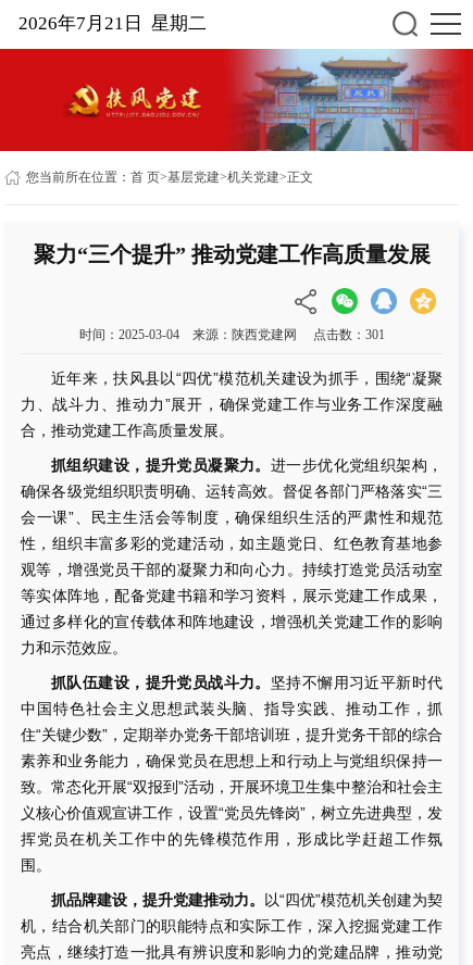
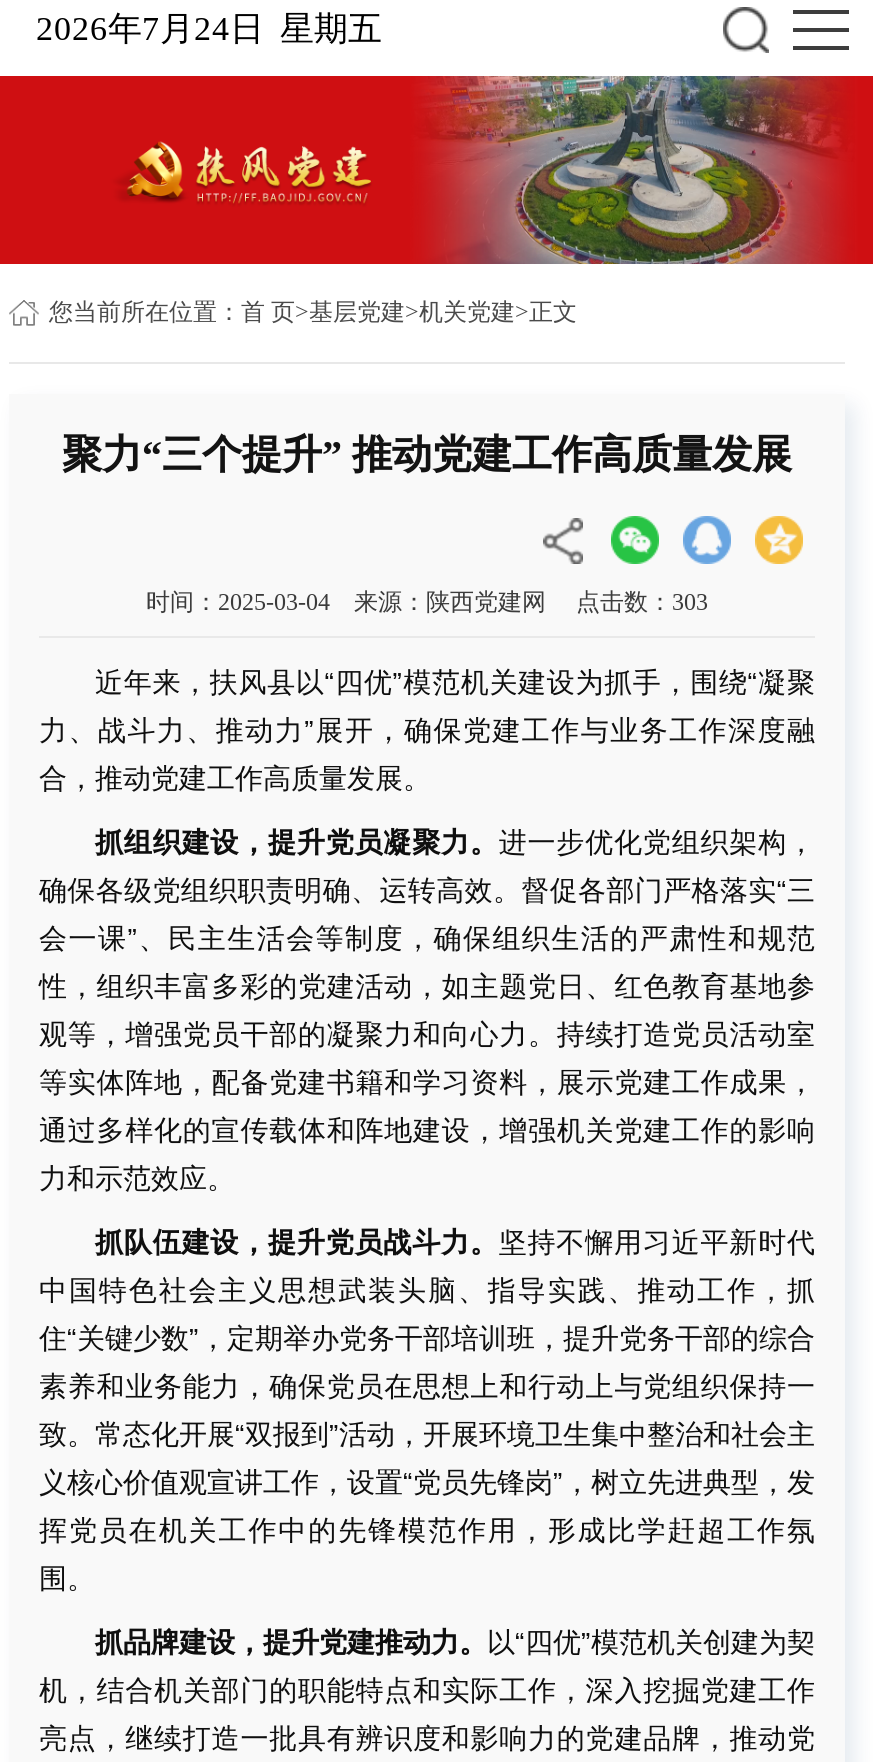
- 2026年7月21日 星期二
+ 2026年7月24日 星期五

- [image]
+ [image]

- 时间：2025-03-04 来源：陕西党建网 点击数：301
+ 时间：2025-03-04 来源：陕西党建网 点击数：303
